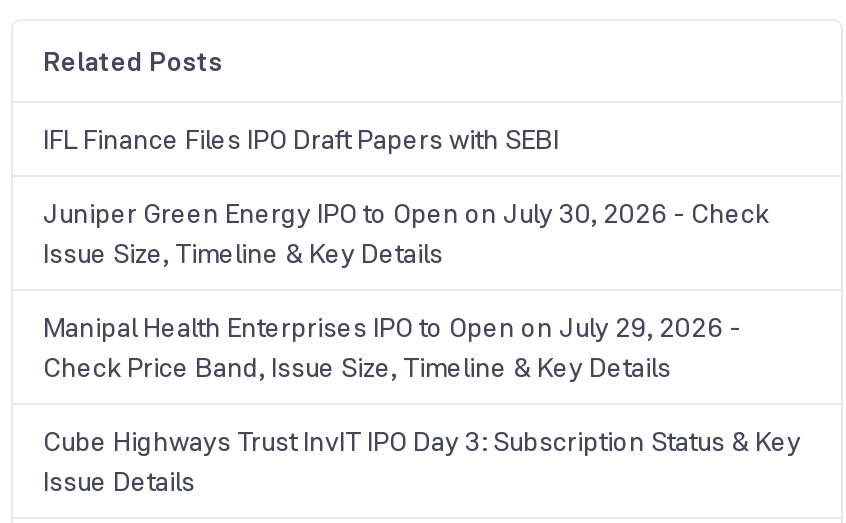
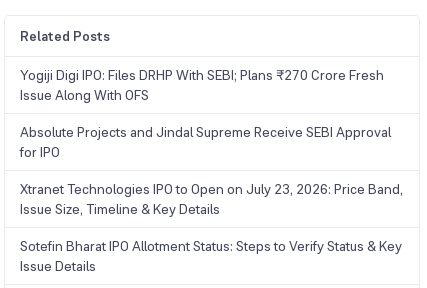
- IFL Finance Files IPO Draft Papers with SEBI
- Juniper Green Energy IPO to Open on July 30, 2026 - Check
+ Yogiji Digi IPO: Files DRHP With SEBI; Plans ₹270 Crore Fresh
+ Issue Along With OFS
+ Absolute Projects and Jindal Supreme Receive SEBI Approval
+ for IPO
+ Xtranet Technologies IPO to Open on July 23, 2026: Price Band,

moved down: Issue Size, Timeline & Key Details

- Manipal Health Enterprises IPO to Open on July 29, 2026 -
- Check Price Band, Issue Size, Timeline & Key Details
- Cube Highways Trust InvIT IPO Day 3: Subscription Status & Key
+ Sotefin Bharat IPO Allotment Status: Steps to Verify Status & Key
